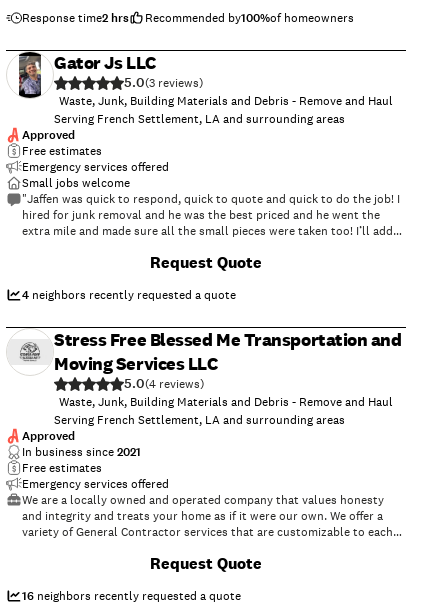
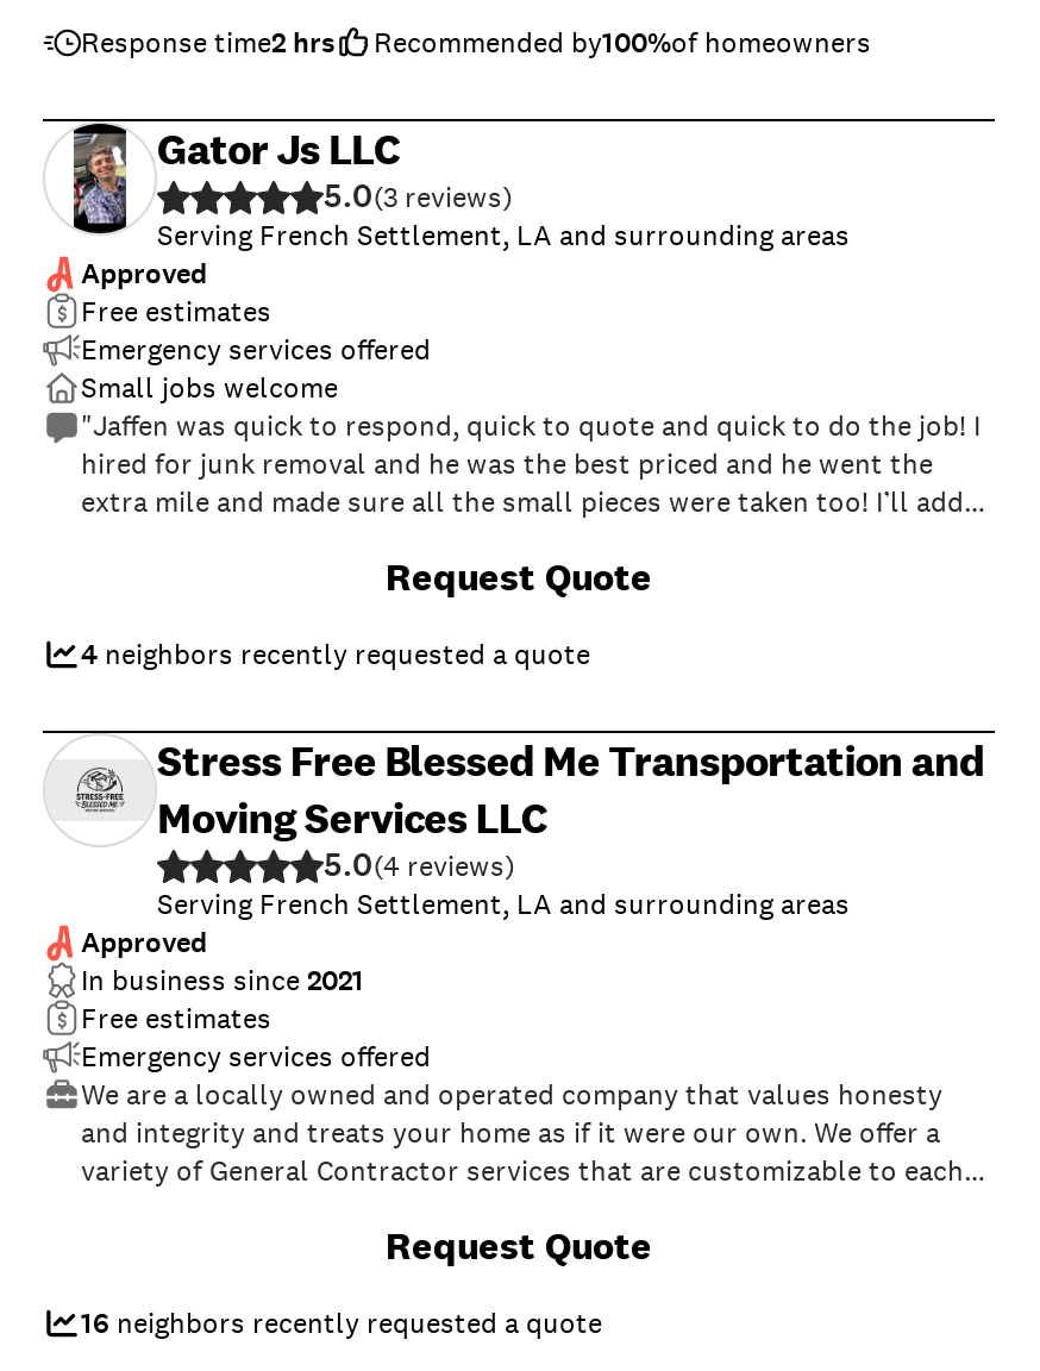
- Waste, Junk, Building Materials and Debris - Remove and Haul

- Waste, Junk, Building Materials and Debris - Remove and Haul
